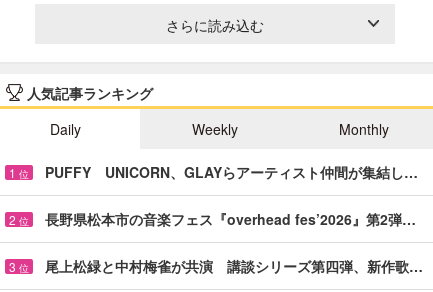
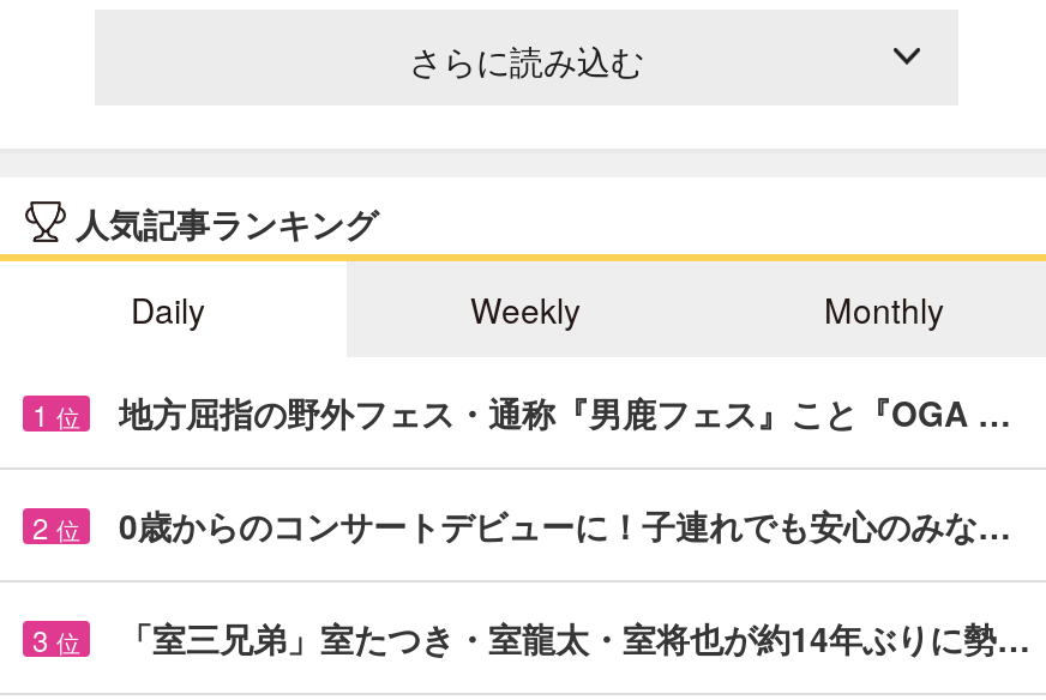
- PUFFY UNICORN、GLAYらアーティスト仲間が集結し…
+ 地方屈指の野外フェス・通称『男鹿フェス』こと『OGA …

- 長野県松本市の音楽フェス『overhead fes’2026』第2弾…
+ 0歳からのコンサートデビューに！子連れでも安心のみな…

- 尾上松緑と中村梅雀が共演 講談シリーズ第四弾、新作歌…
+ 「室三兄弟」室たつき・室龍太・室将也が約14年ぶりに勢…
